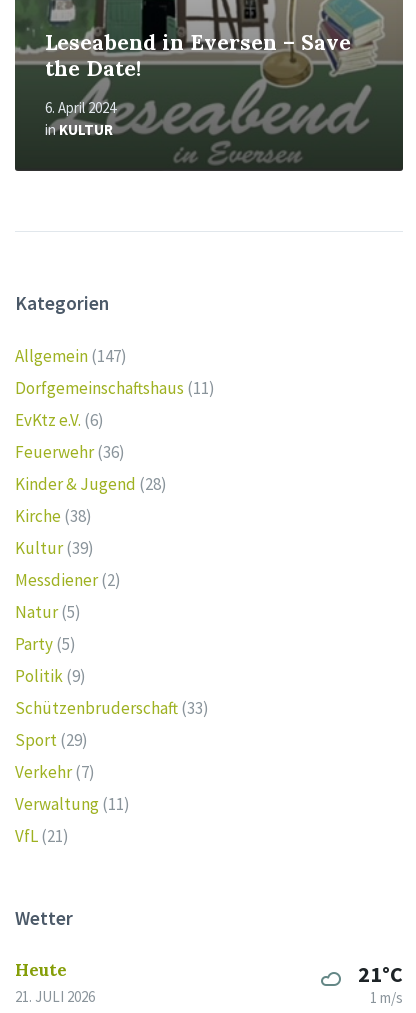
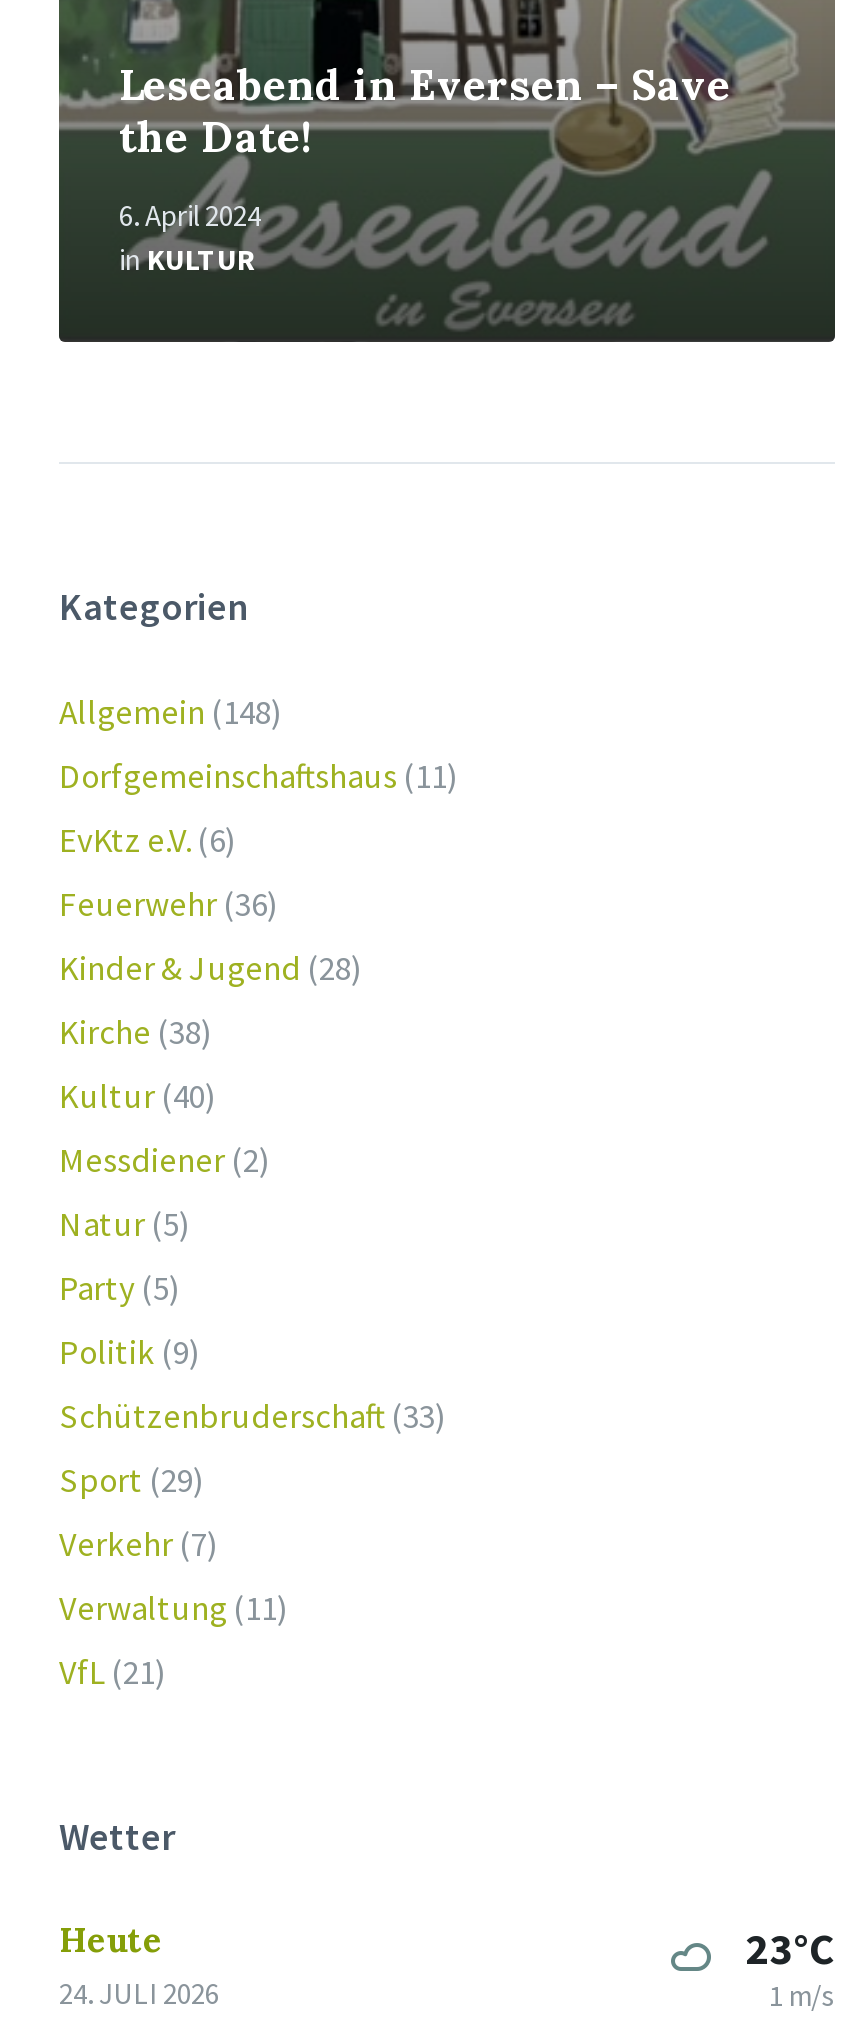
- Allgemein (147)
+ Allgemein (148)

- Kultur (39)
+ Kultur (40)

- 21°C
+ 23°C

- 21. JULI 2026
+ 24. JULI 2026
